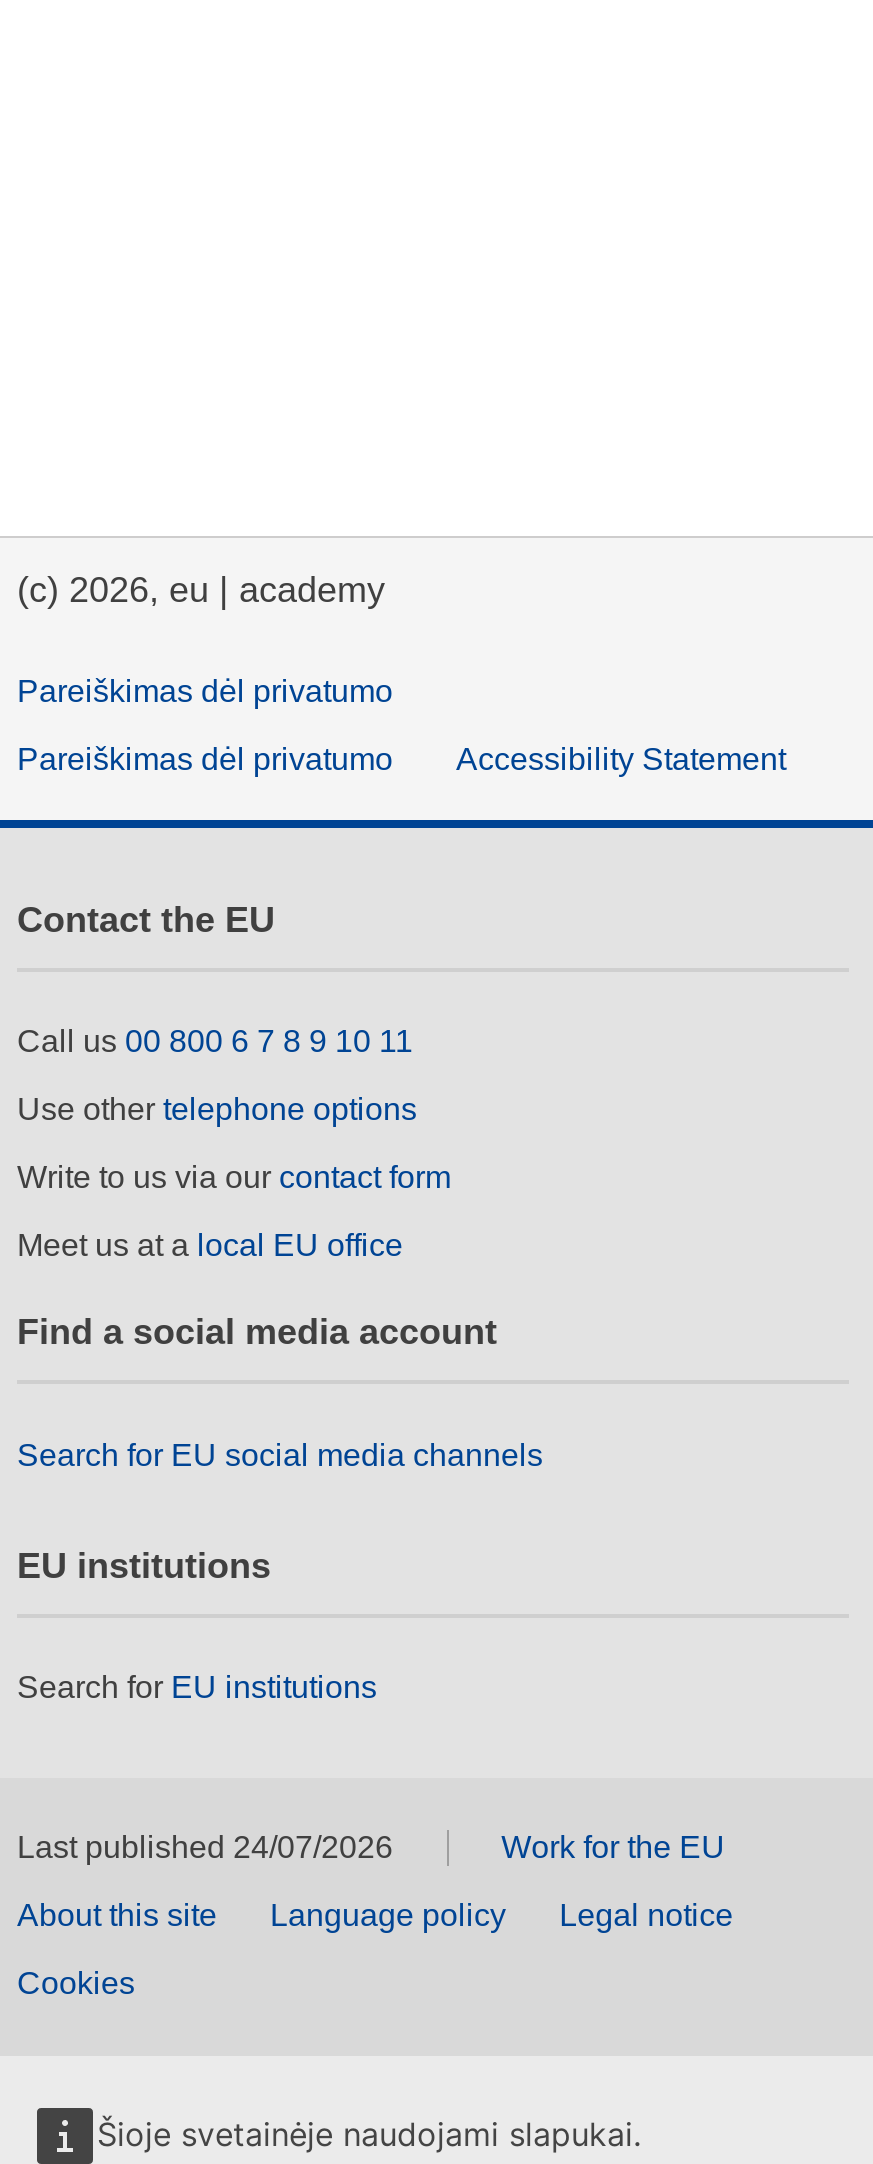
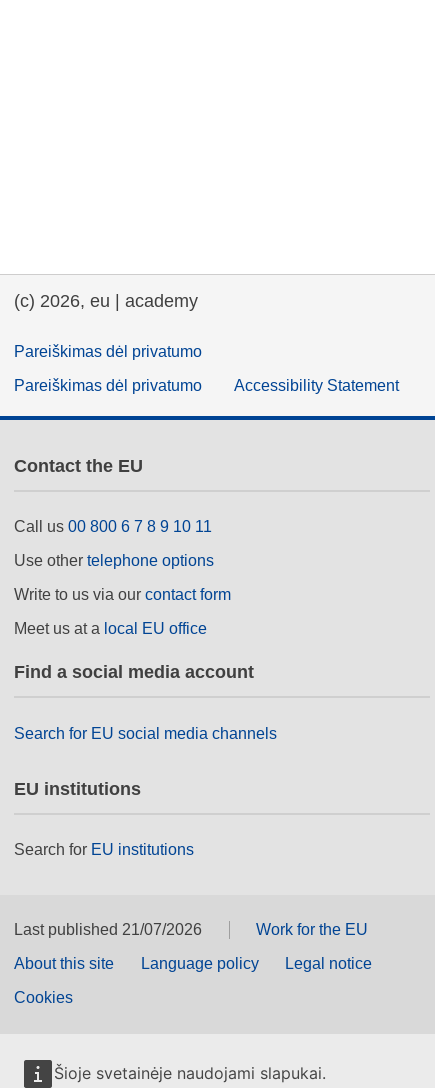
- Last published 24/07/2026
+ Last published 21/07/2026
